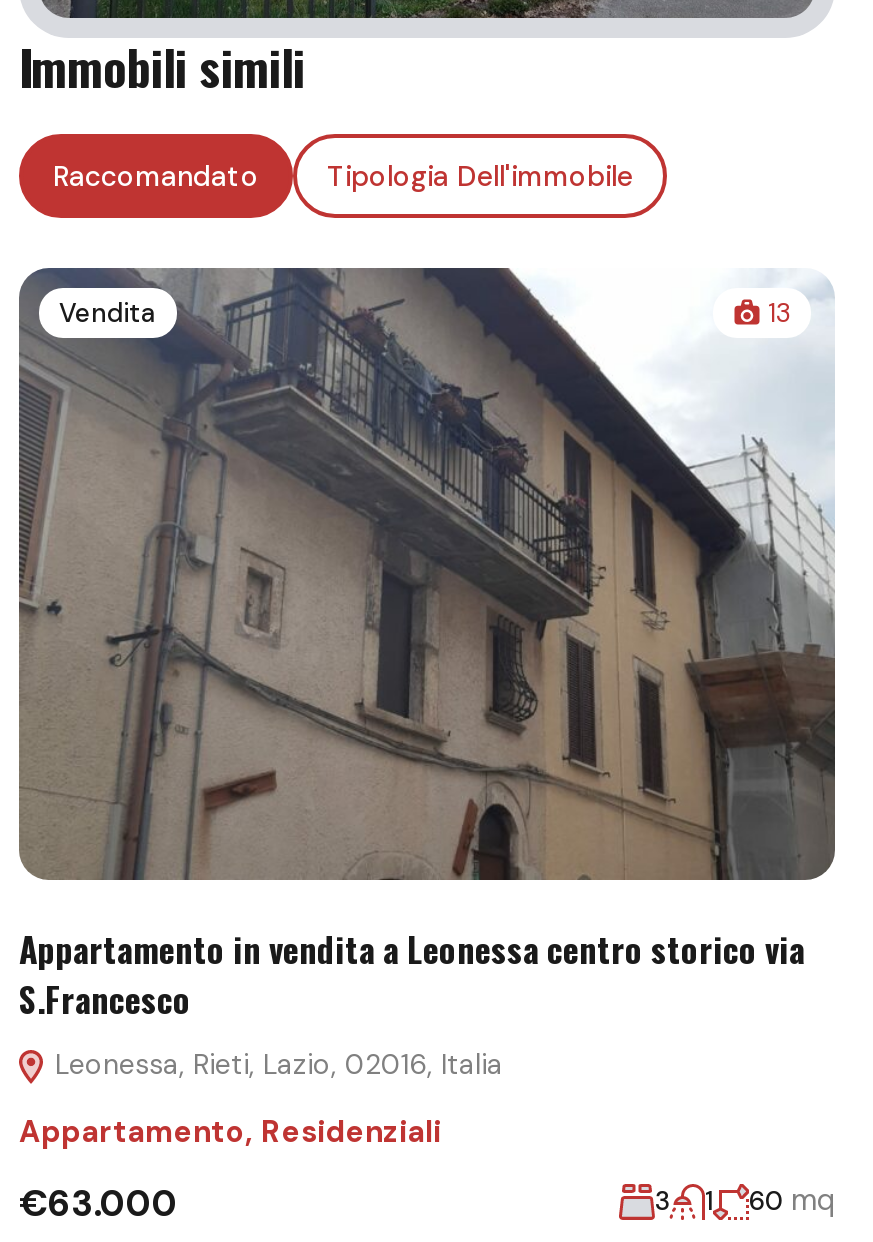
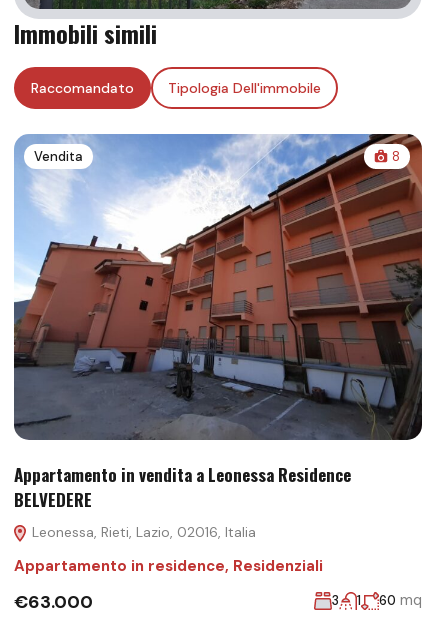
- [image]
- 13
+ [image]
+ 8

- Appartamento in vendita a Leonessa centro storico via
- S.Francesco
+ Appartamento in vendita a Leonessa Residence
+ BELVEDERE

- Appartamento, Residenziali
+ Appartamento in residence, Residenziali
